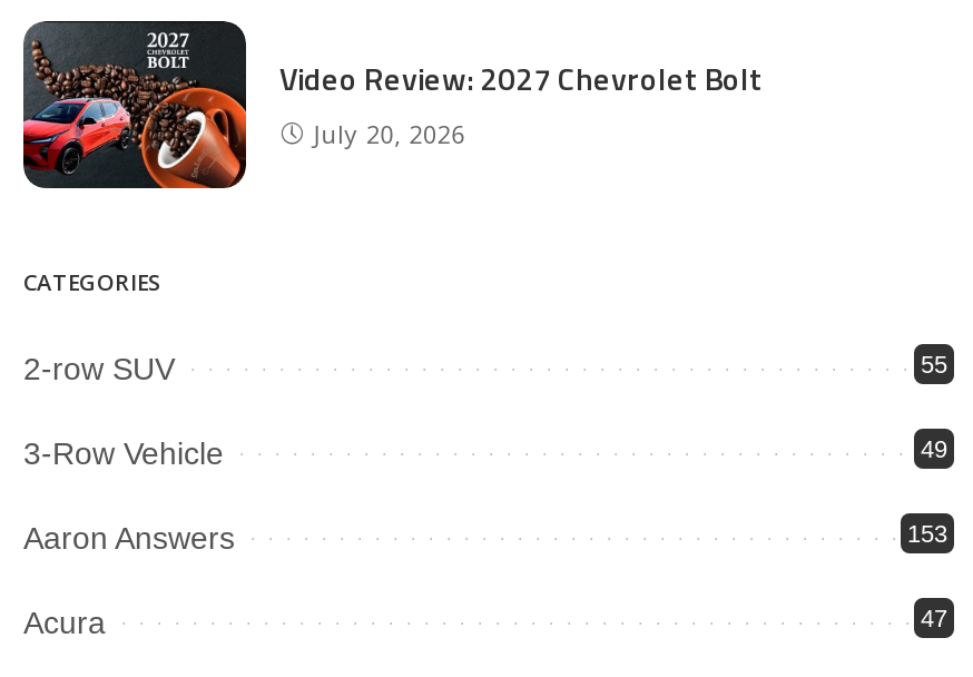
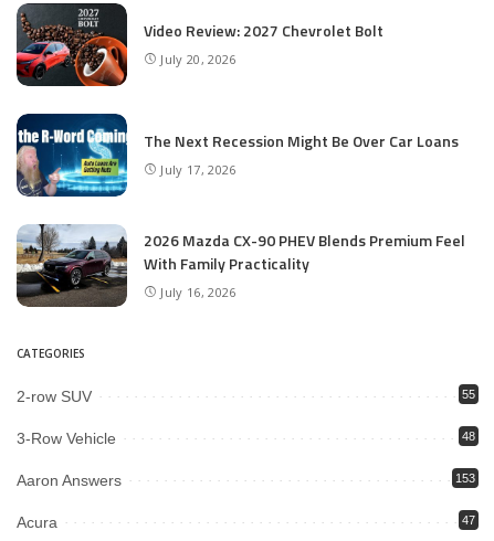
+ [image]
+ The Next Recession Might Be Over Car Loans
+ July 17, 2026
+ 2026 Mazda CX-90 PHEV Blends Premium Feel
+ With Family Practicality
+ July 16, 2026

+ [image]

- 49
+ 48
